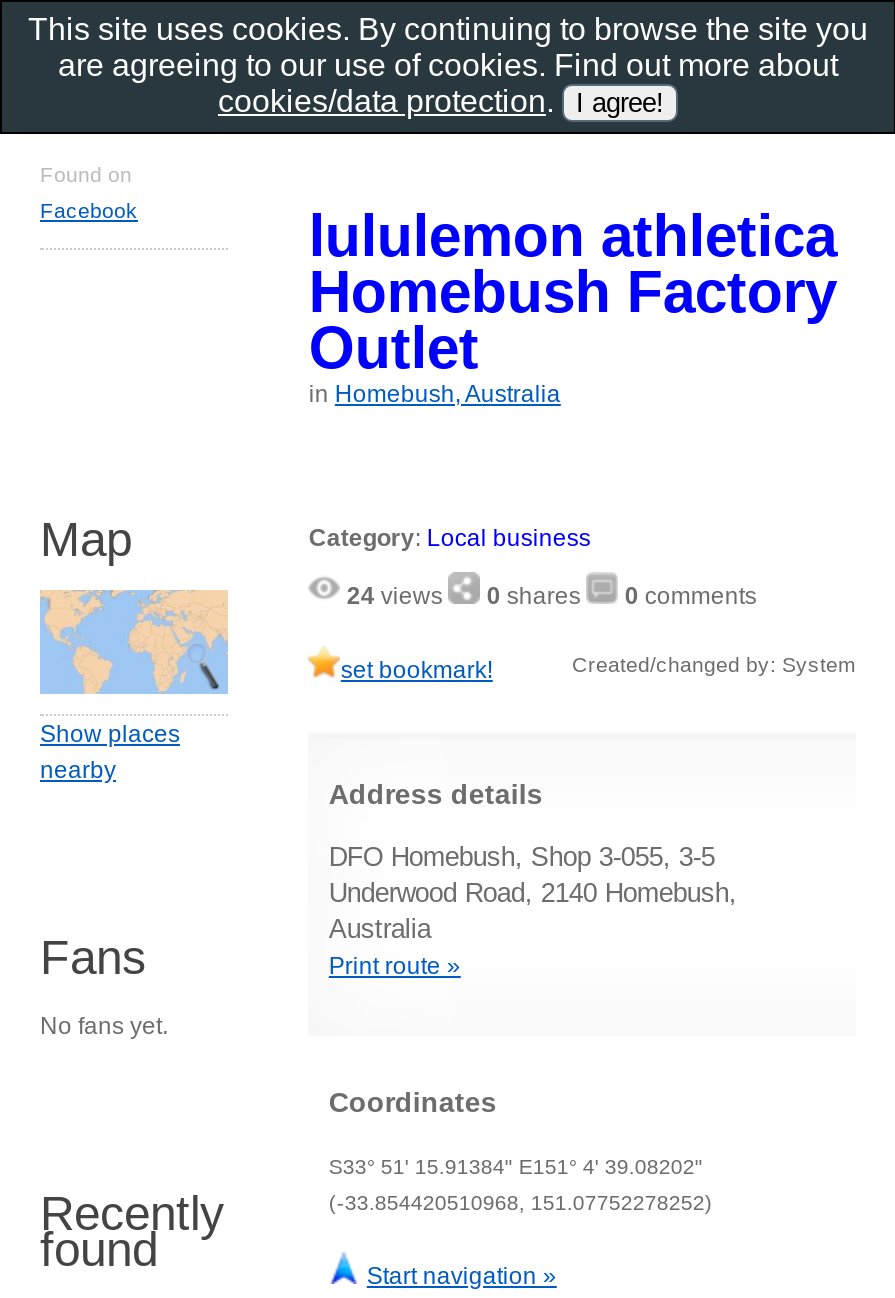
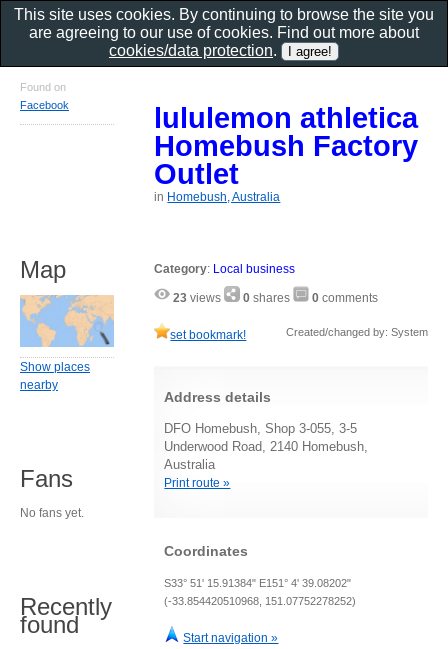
- 24 views 0 shares 0 comments
+ 23 views 0 shares 0 comments
